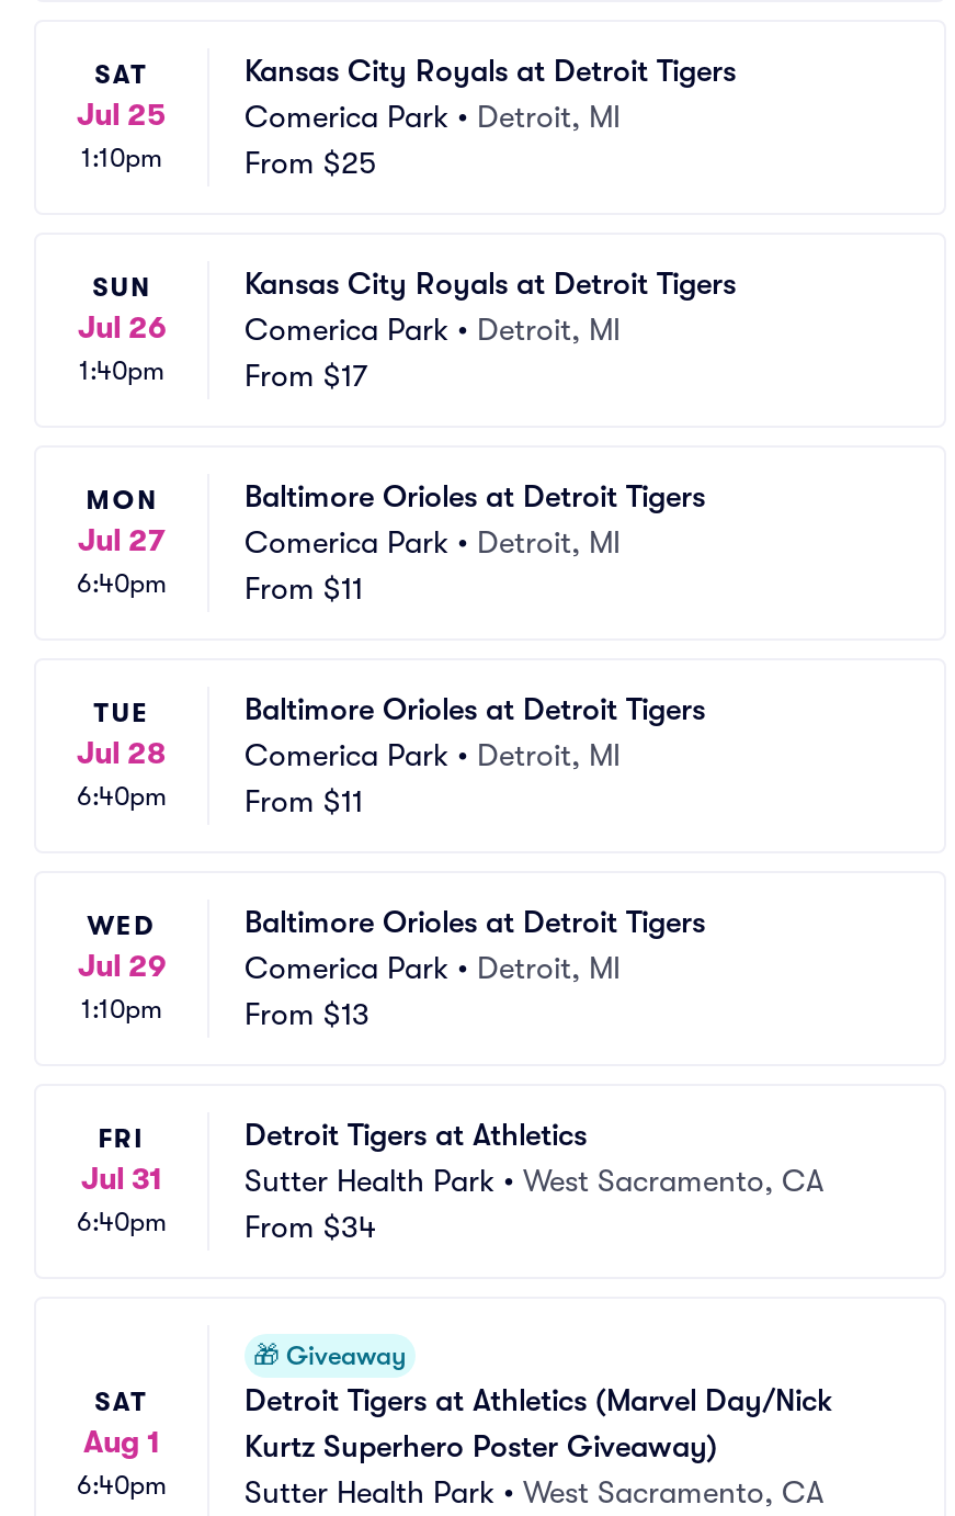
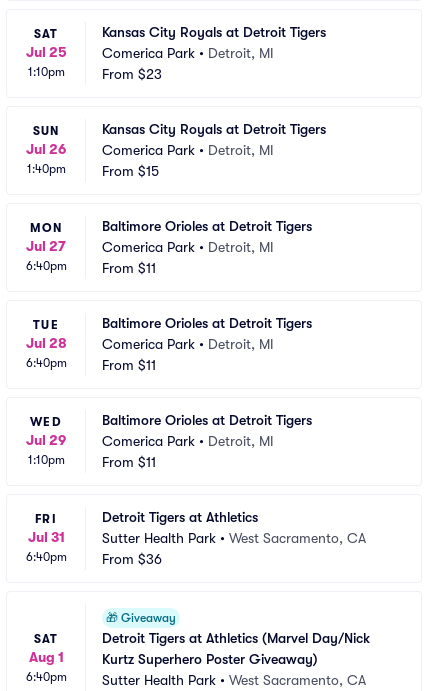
- From $25
+ From $23

- From $17
+ From $15

- From $13
+ From $11

- From $34
+ From $36
